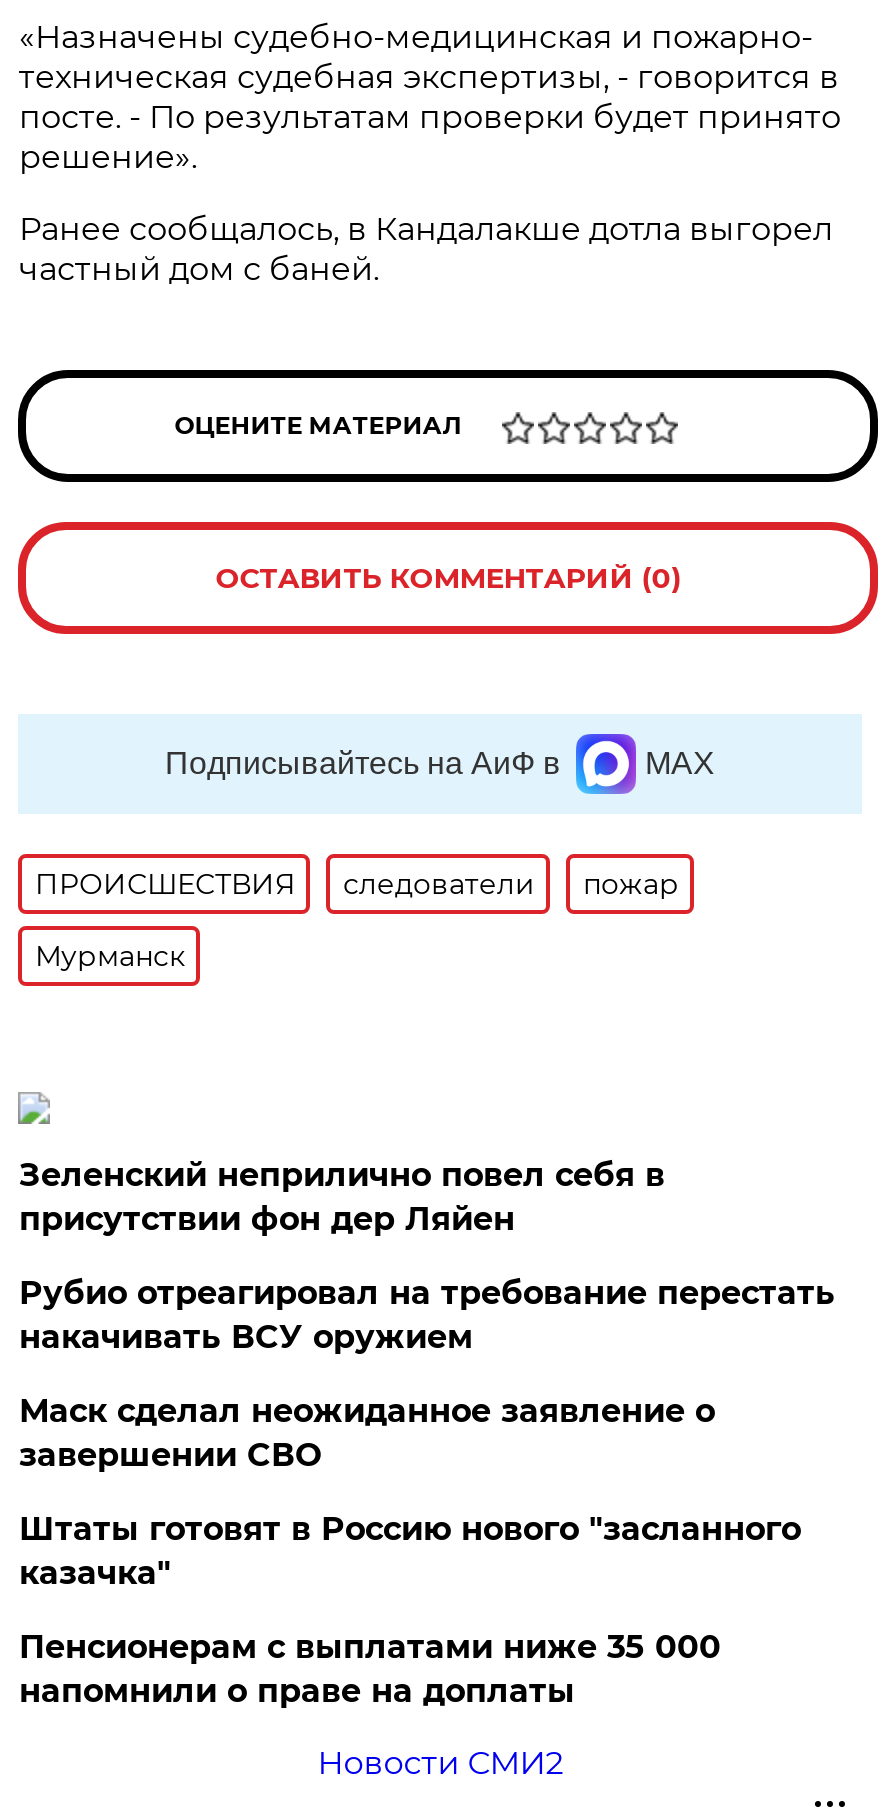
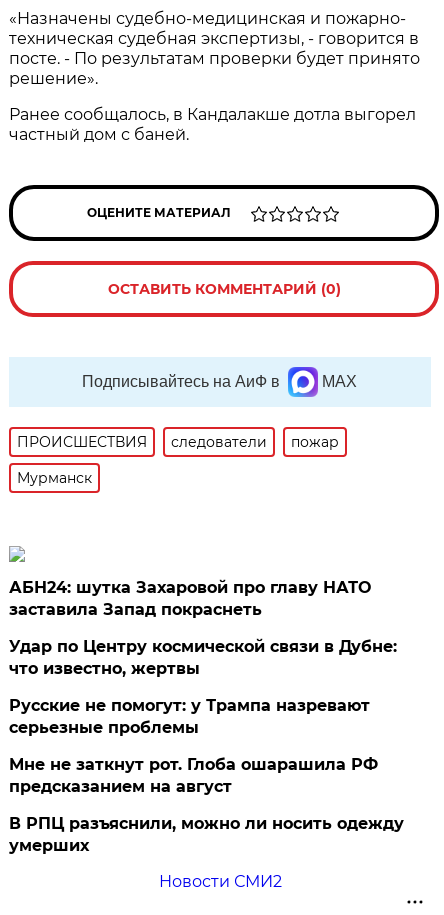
- Зеленский неприлично повел cебя в
- присутствии фон дер Ляйен
+ АБН24: шутка Захаровой про главу НАТО
+ заставила Запад покраснеть

- Рубио отреагировал на требование перестать
- накачивать ВСУ оружием
+ Удар по Центру космической связи в Дубне:
+ что известно, жертвы

- Маск сделал неожиданное заявление о
- завершении СВО
+ Русские не помогут: у Трампа назревают
+ серьезные проблемы

- Штаты готовят в Россию нового "засланного
- казачка"
+ Мне не заткнут рот. Глоба ошарашила РФ
+ предсказанием на август

- Пенсионерам с выплатами ниже 35 000
- напомнили о праве на доплаты
+ В РПЦ разъяснили, можно ли носить одежду
+ умерших
